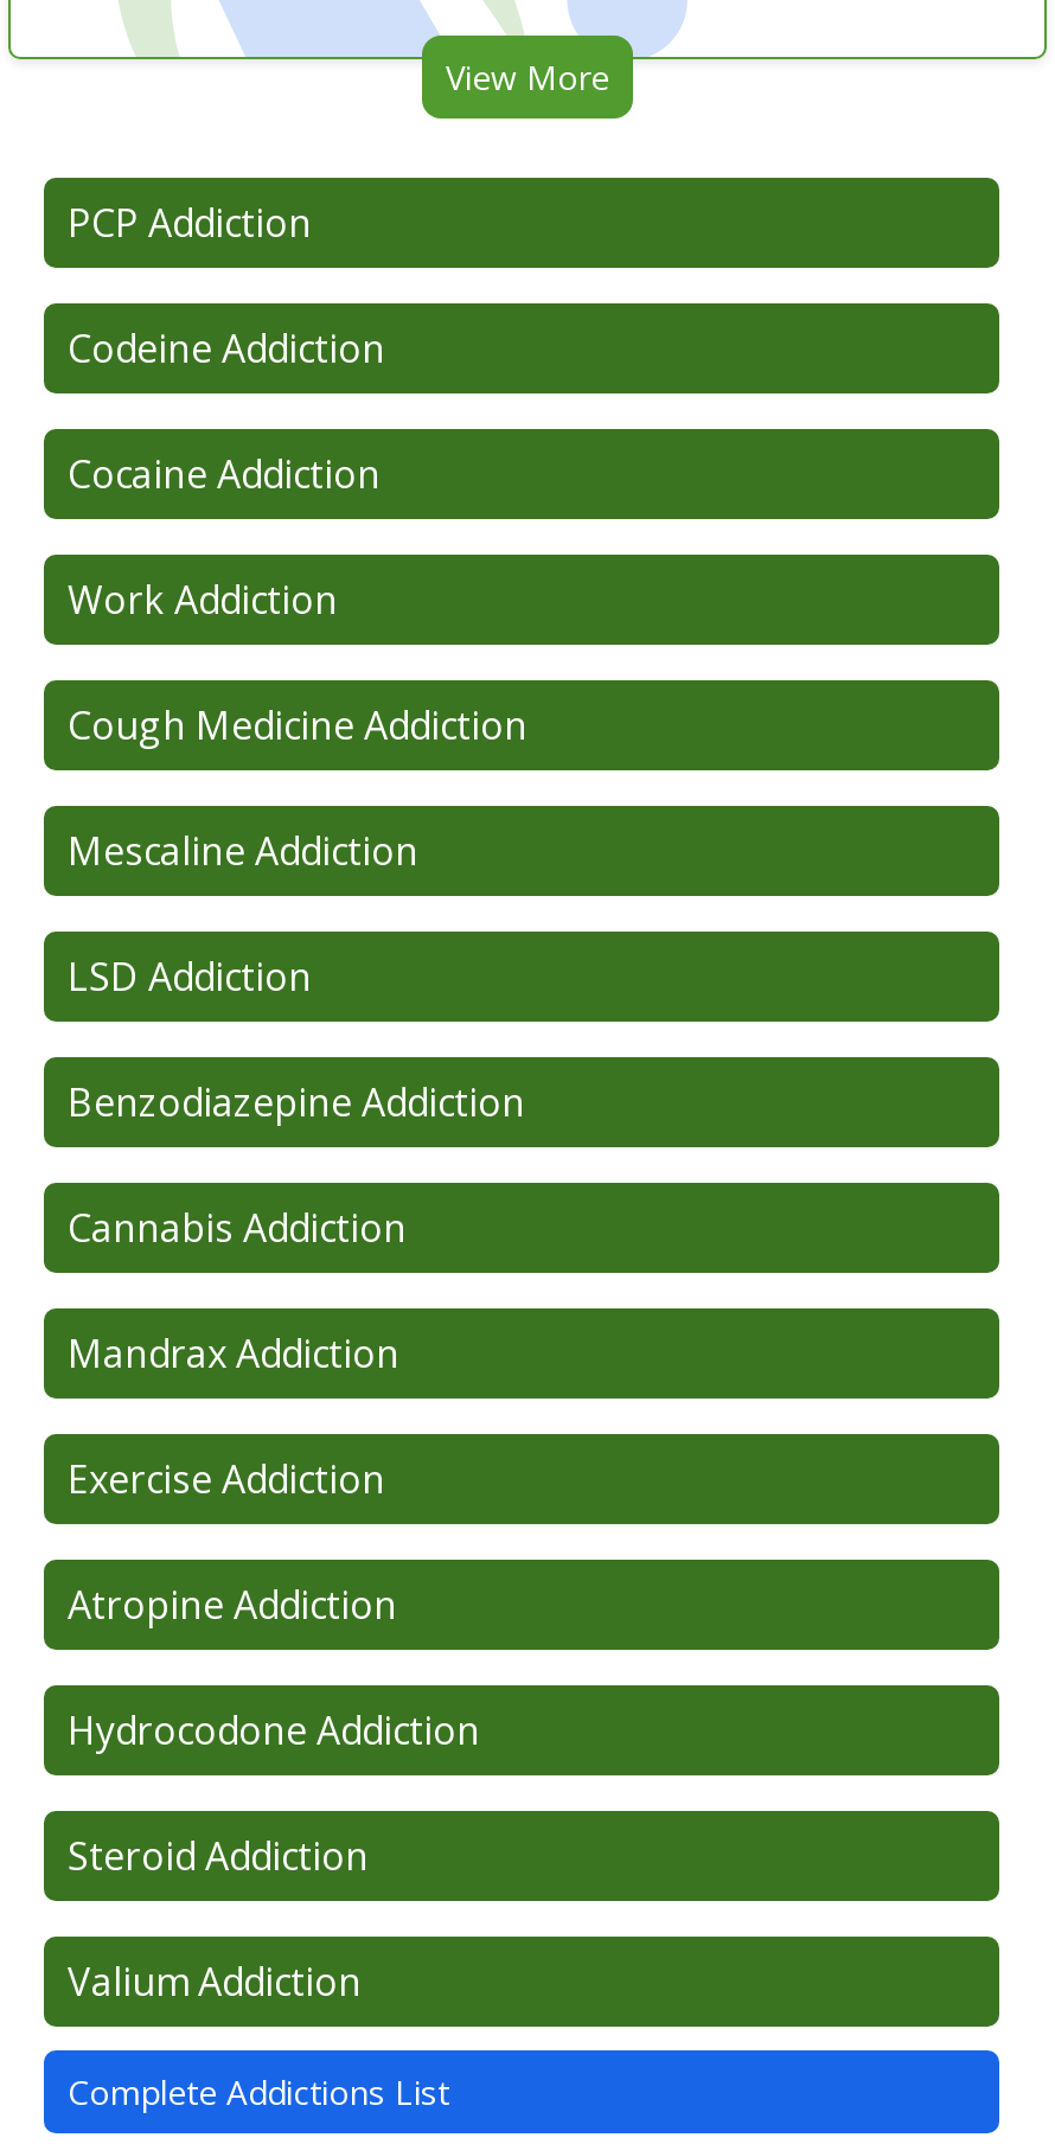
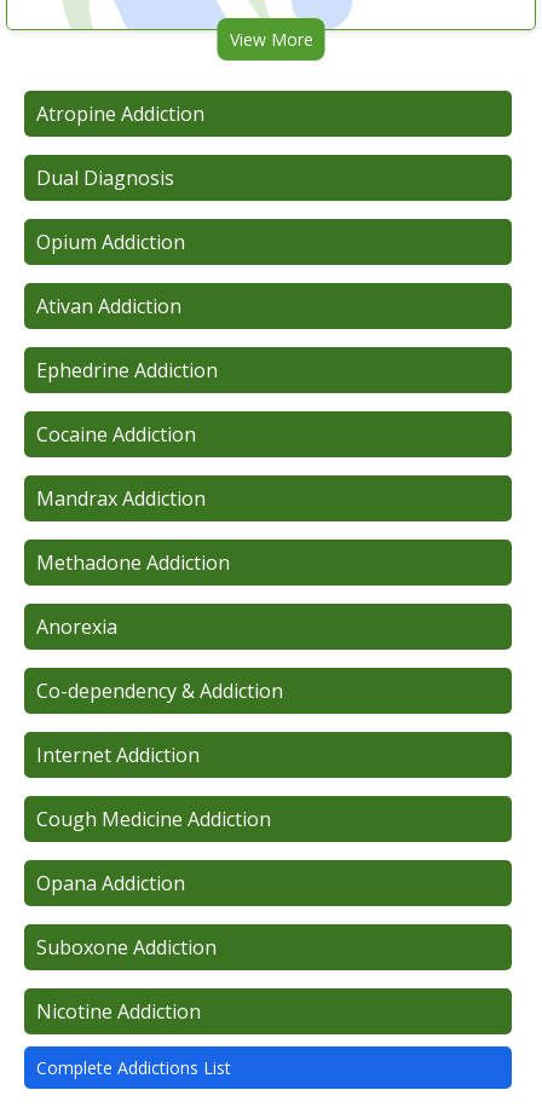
- PCP Addiction
- Codeine Addiction
- Work Addiction
- Mescaline Addiction
- LSD Addiction
- Benzodiazepine Addiction
- Cannabis Addiction
- Exercise Addiction

moved down: Cocaine Addiction | Mandrax Addiction

moved down: Cough Medicine Addiction

moved up: Atropine Addiction

- Hydrocodone Addiction
- Steroid Addiction
- Valium Addiction
+ Dual Diagnosis
+ Opium Addiction
+ Ativan Addiction
+ Ephedrine Addiction
+ Methadone Addiction
+ Anorexia
+ Co-dependency & Addiction
+ Internet Addiction
+ Opana Addiction
+ Suboxone Addiction
+ Nicotine Addiction
